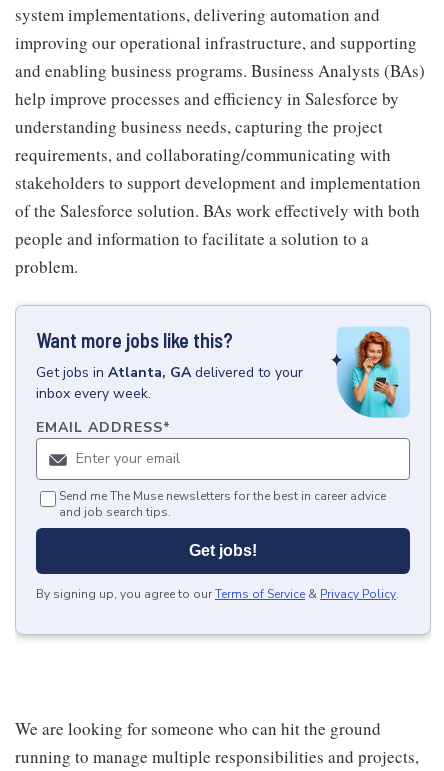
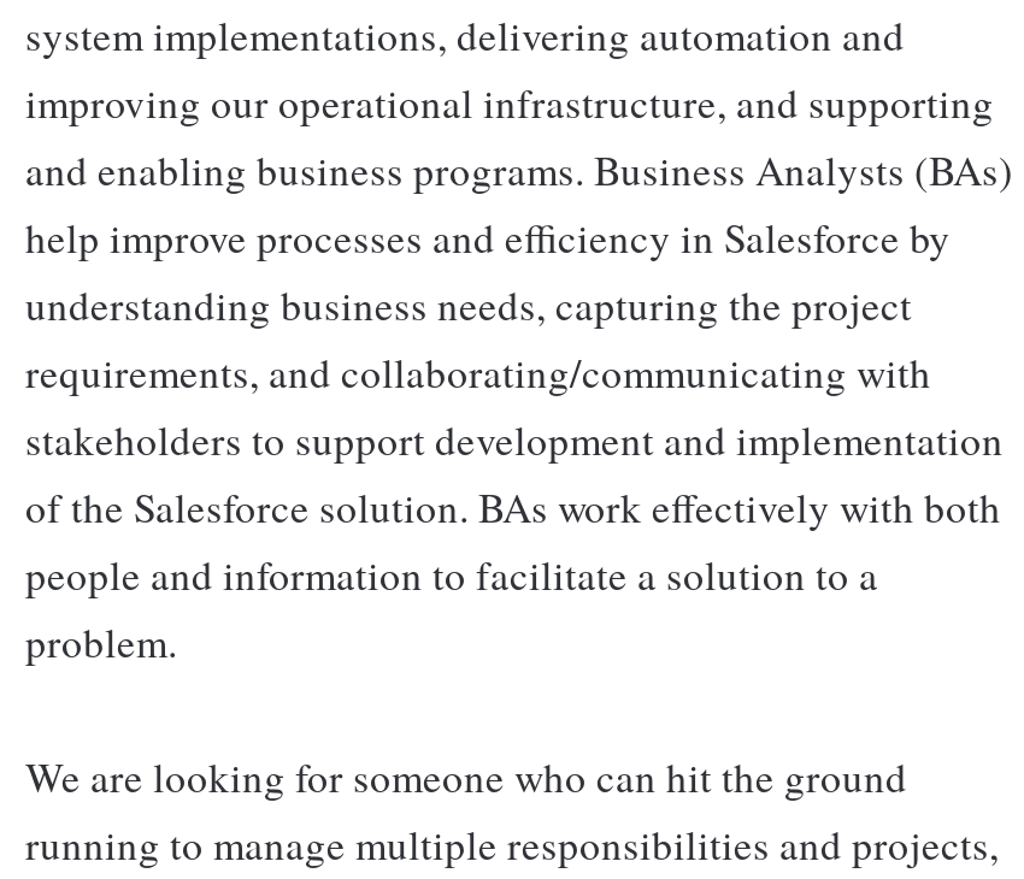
- [image]
- Want more jobs like this?
- Get jobs in Atlanta, GA delivered to your
- inbox every week.
- EMAIL ADDRESS*

- Send me The Muse newsletters for the best in career advice
- and job search tips.
- Get jobs!
- By signing up, you agree to our Terms of Service & Privacy Policy.
